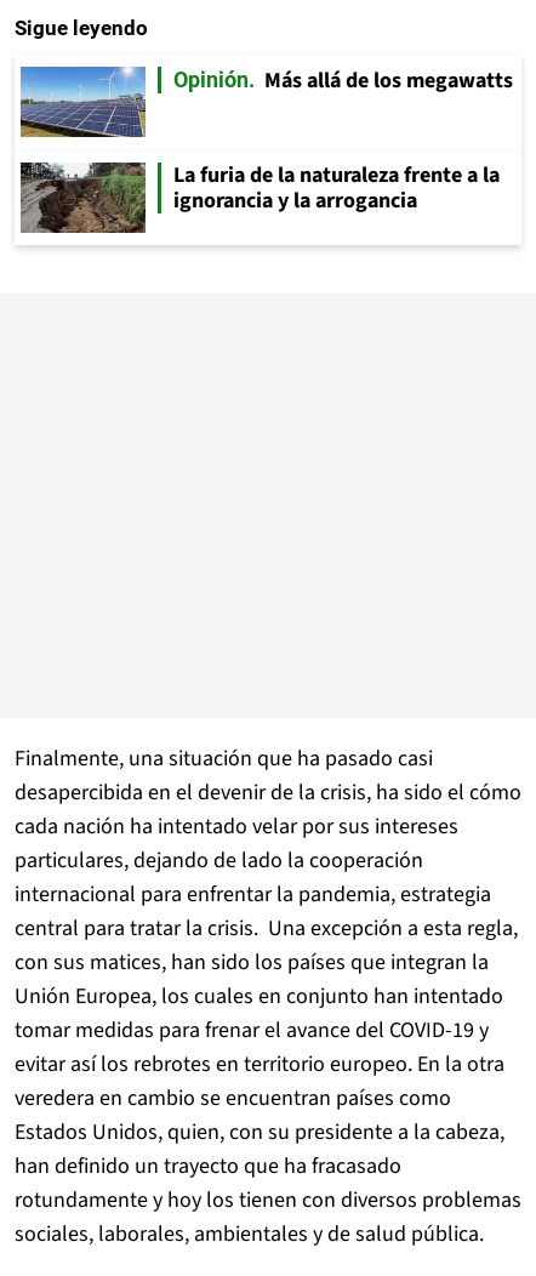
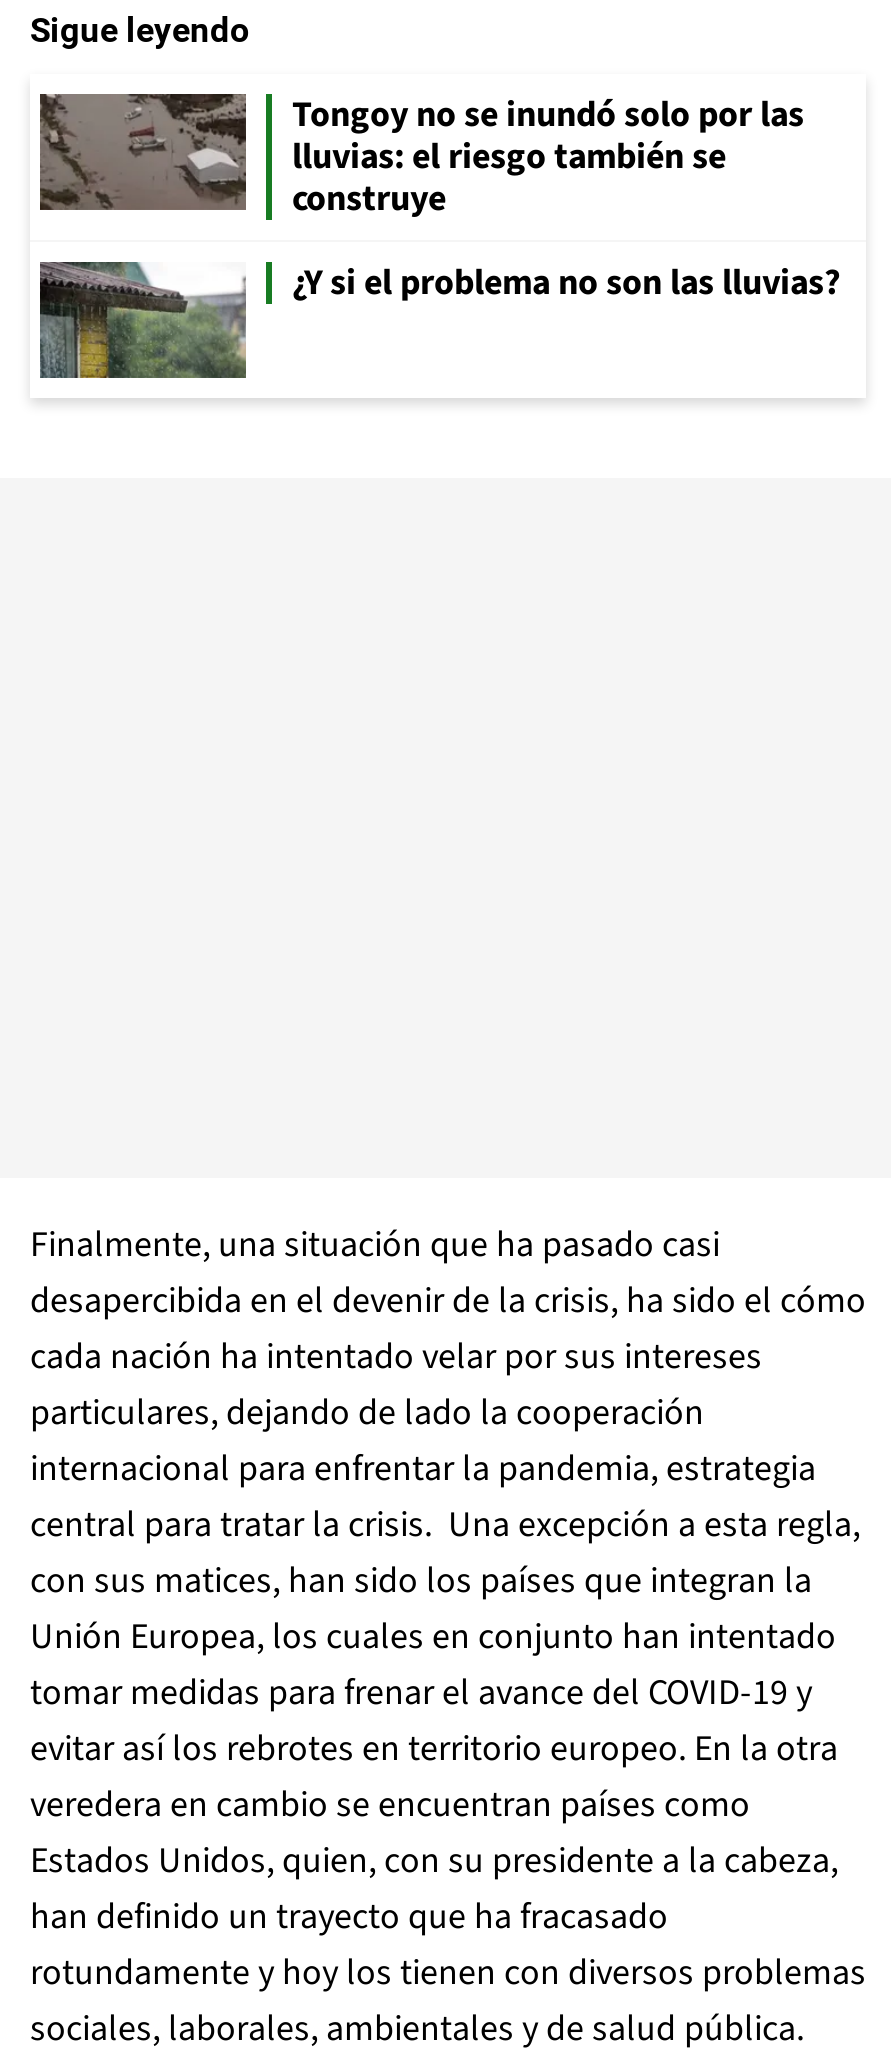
- [image]
- Opinión
- Más allá de los megawatts
+ [image]
+ Tongoy no se inundó solo por las
+ lluvias: el riesgo también se
+ construye

- [image]
- La furia de la naturaleza frente a la
- ignorancia y la arrogancia
+ [image]
+ ¿Y si el problema no son las lluvias?
